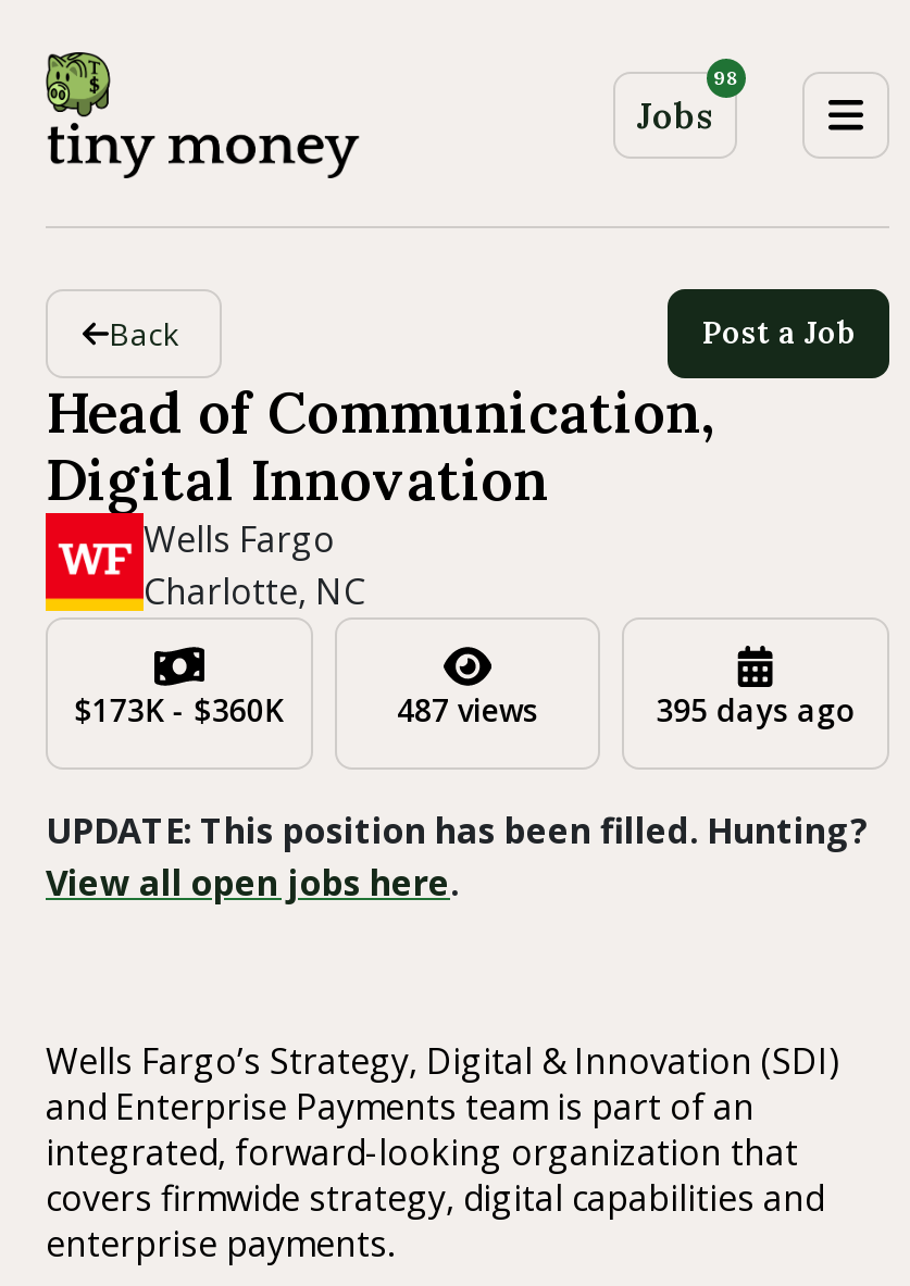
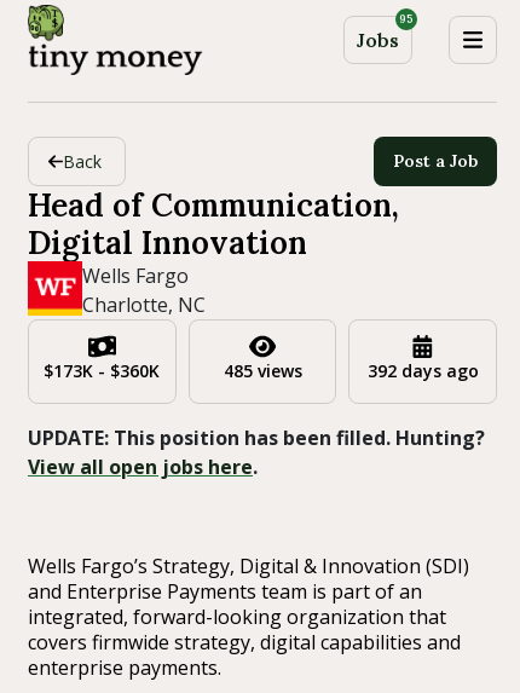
- 98
+ 95

- 487 views
+ 485 views

- 395 days ago
+ 392 days ago
